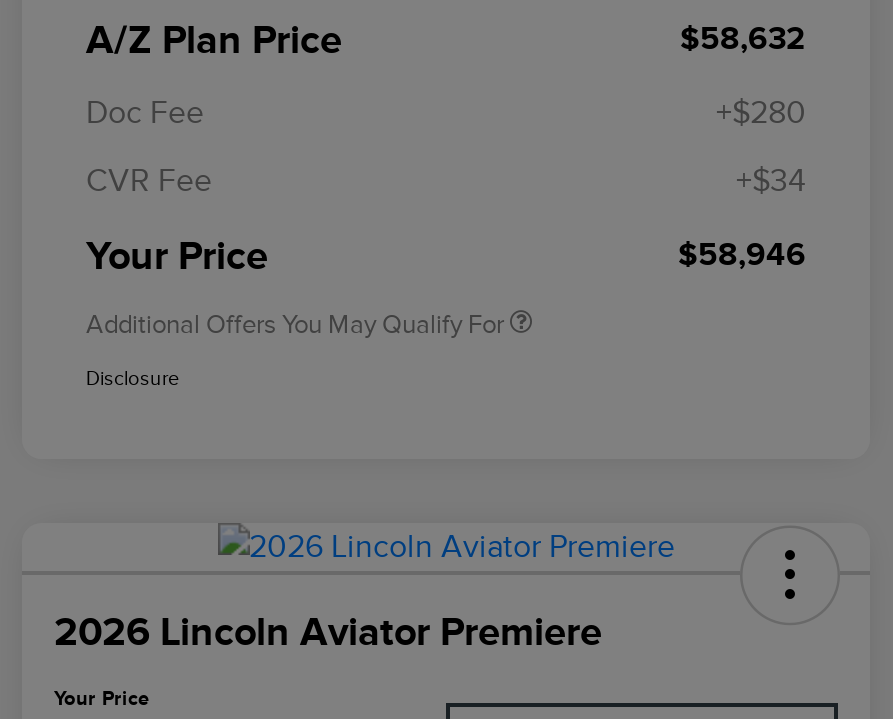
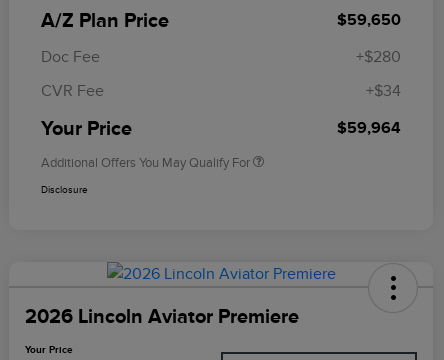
- $58,632
+ $59,650

- $58,946
+ $59,964
